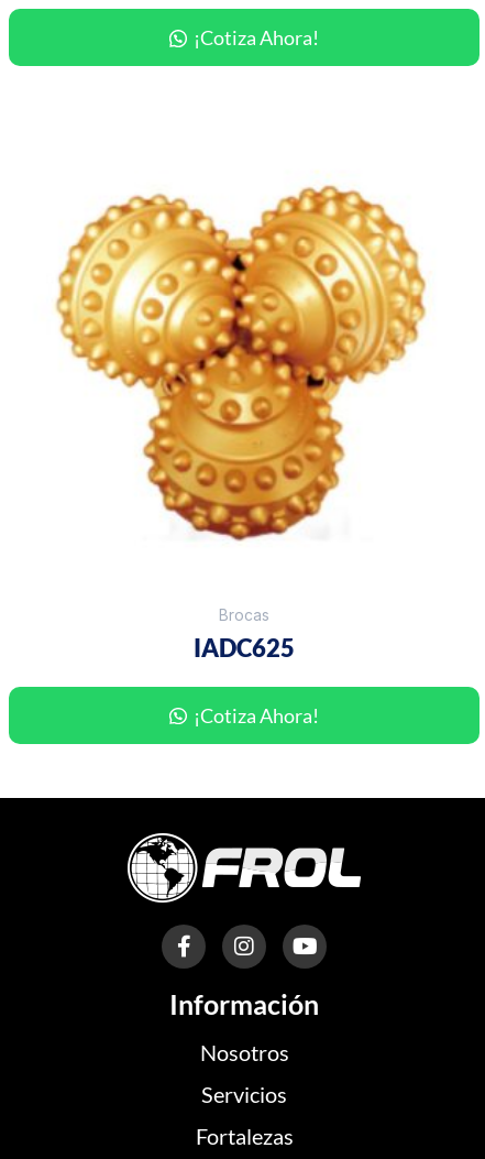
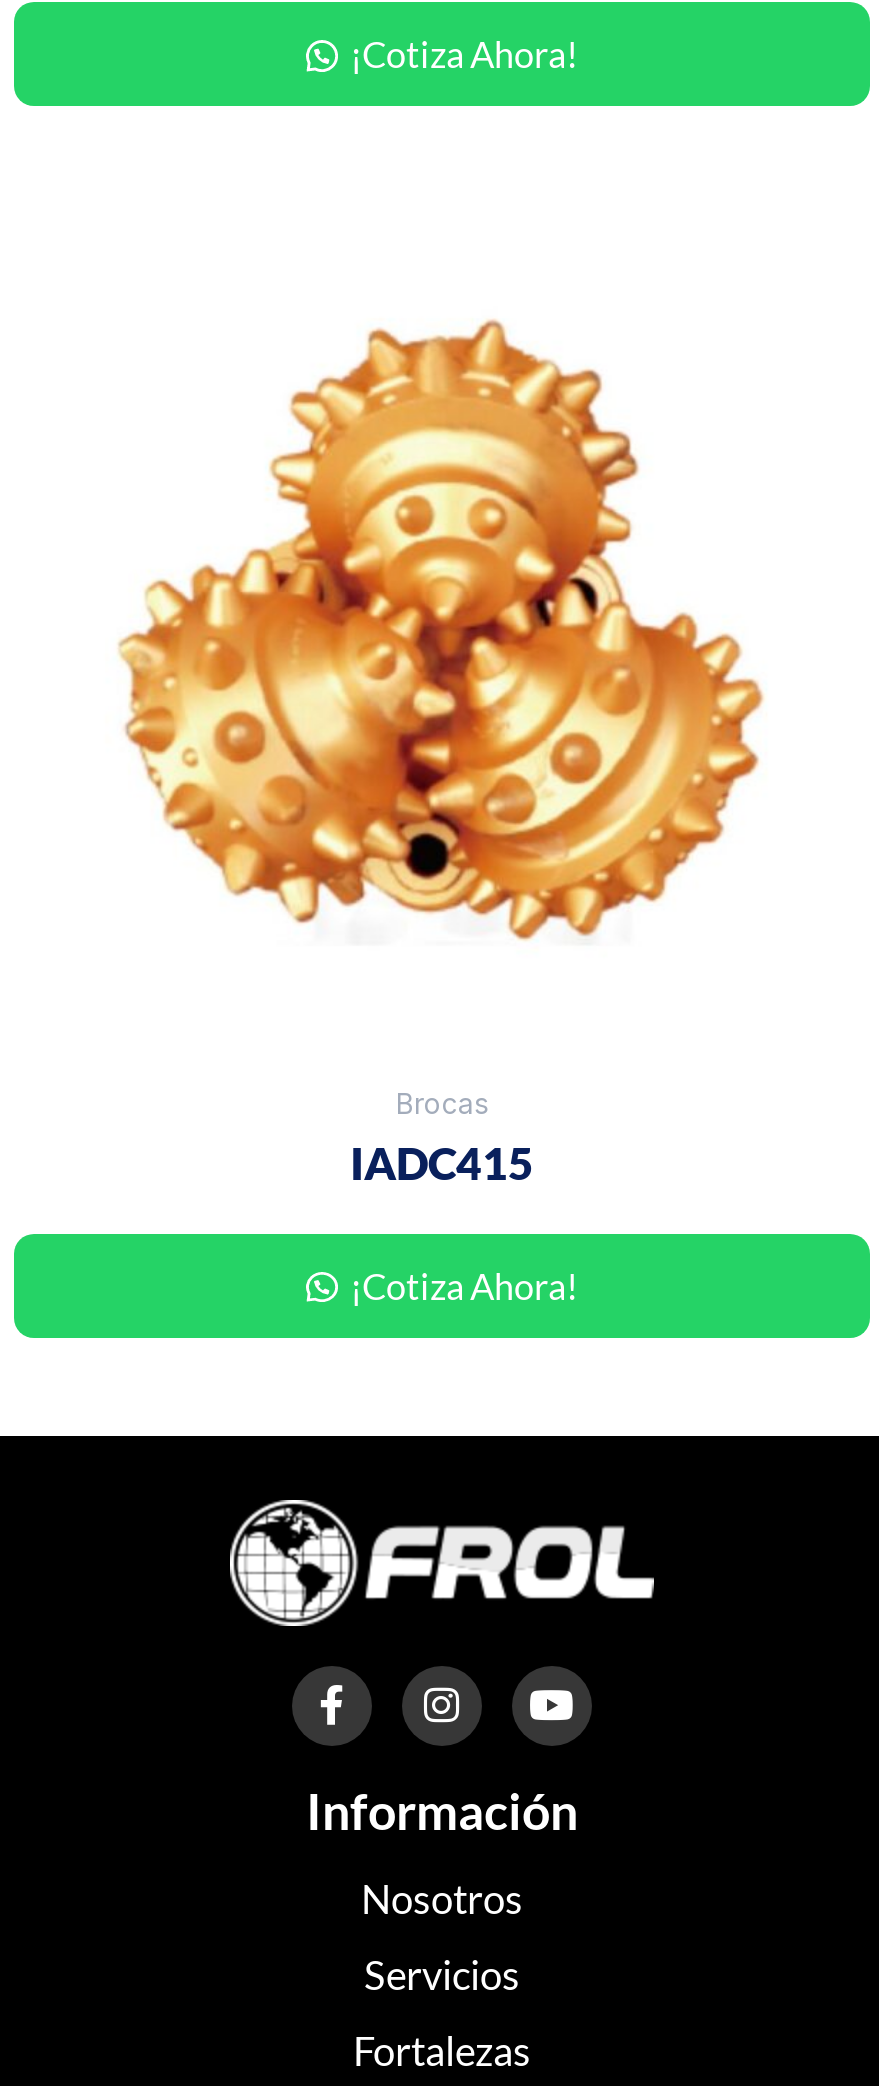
- [image]
+ [image]

- IADC625
+ IADC415
